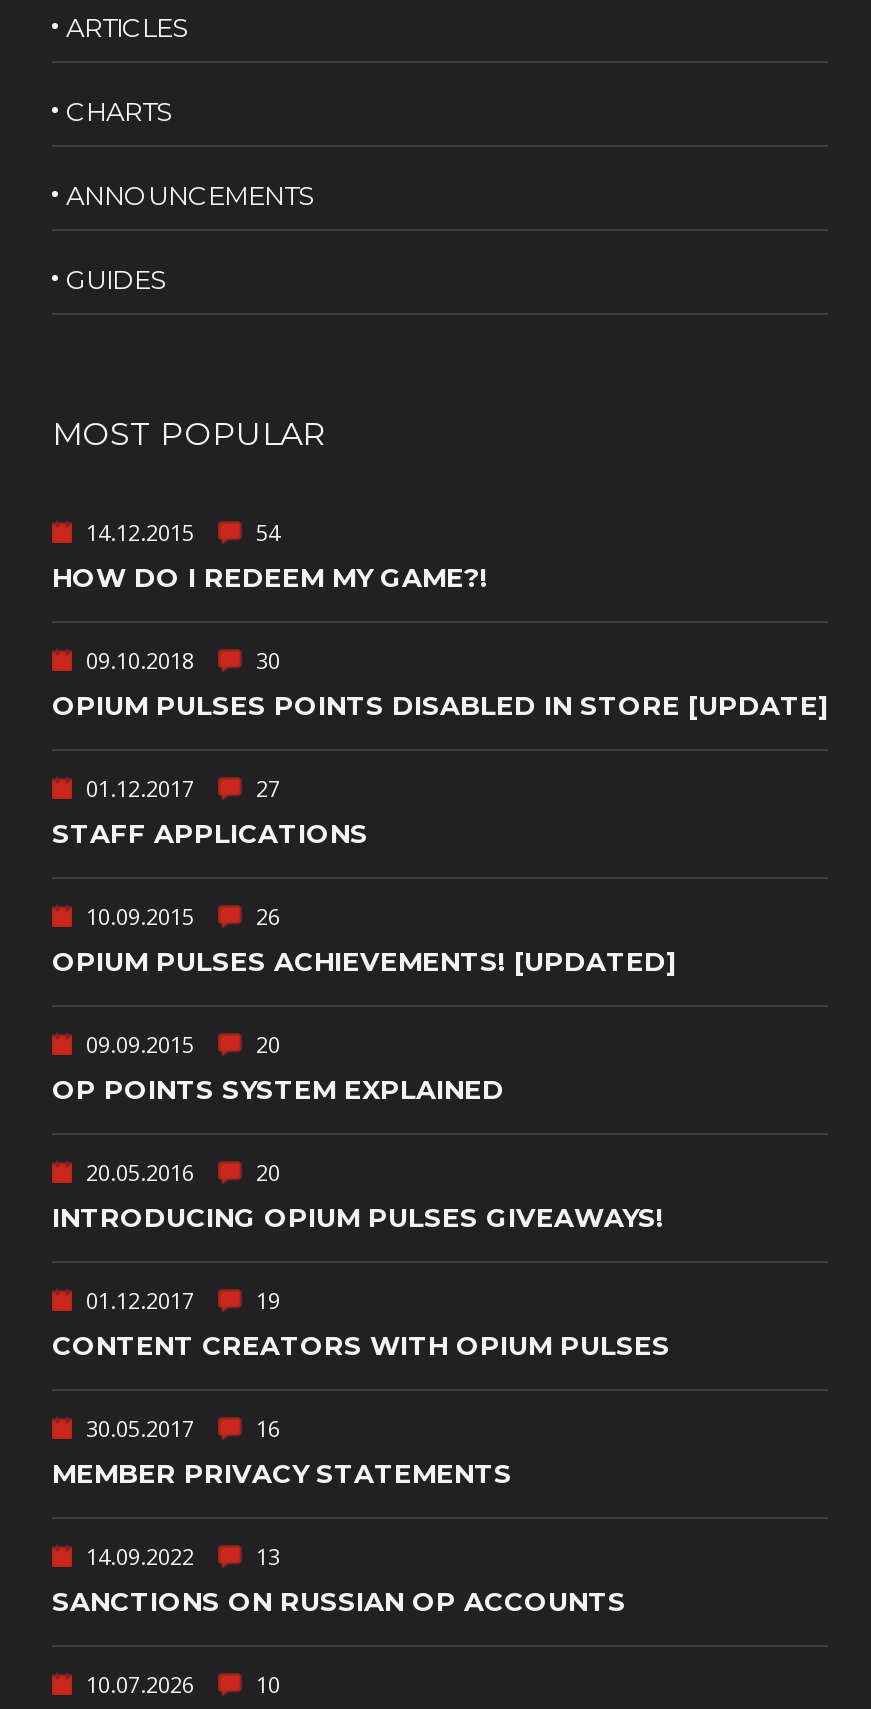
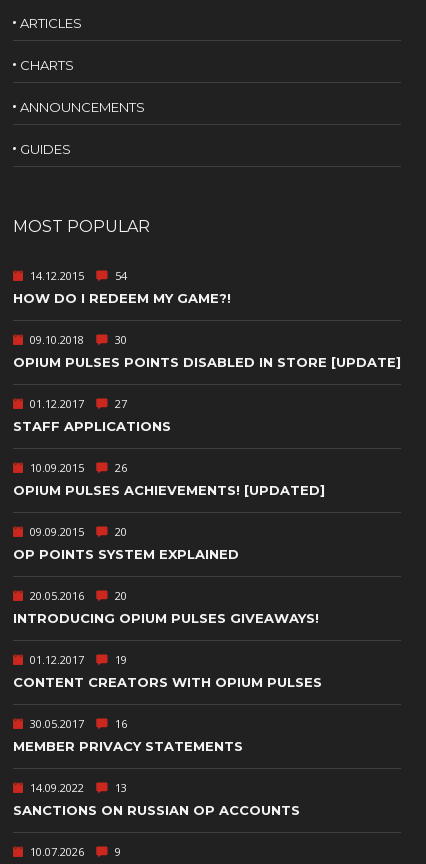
- 10
+ 9
